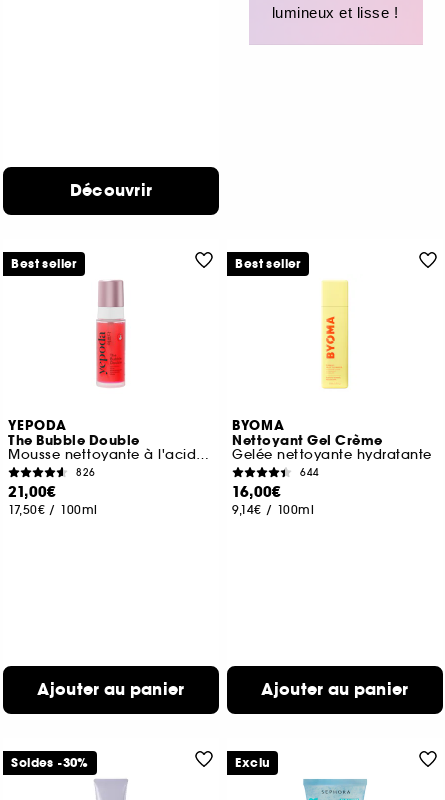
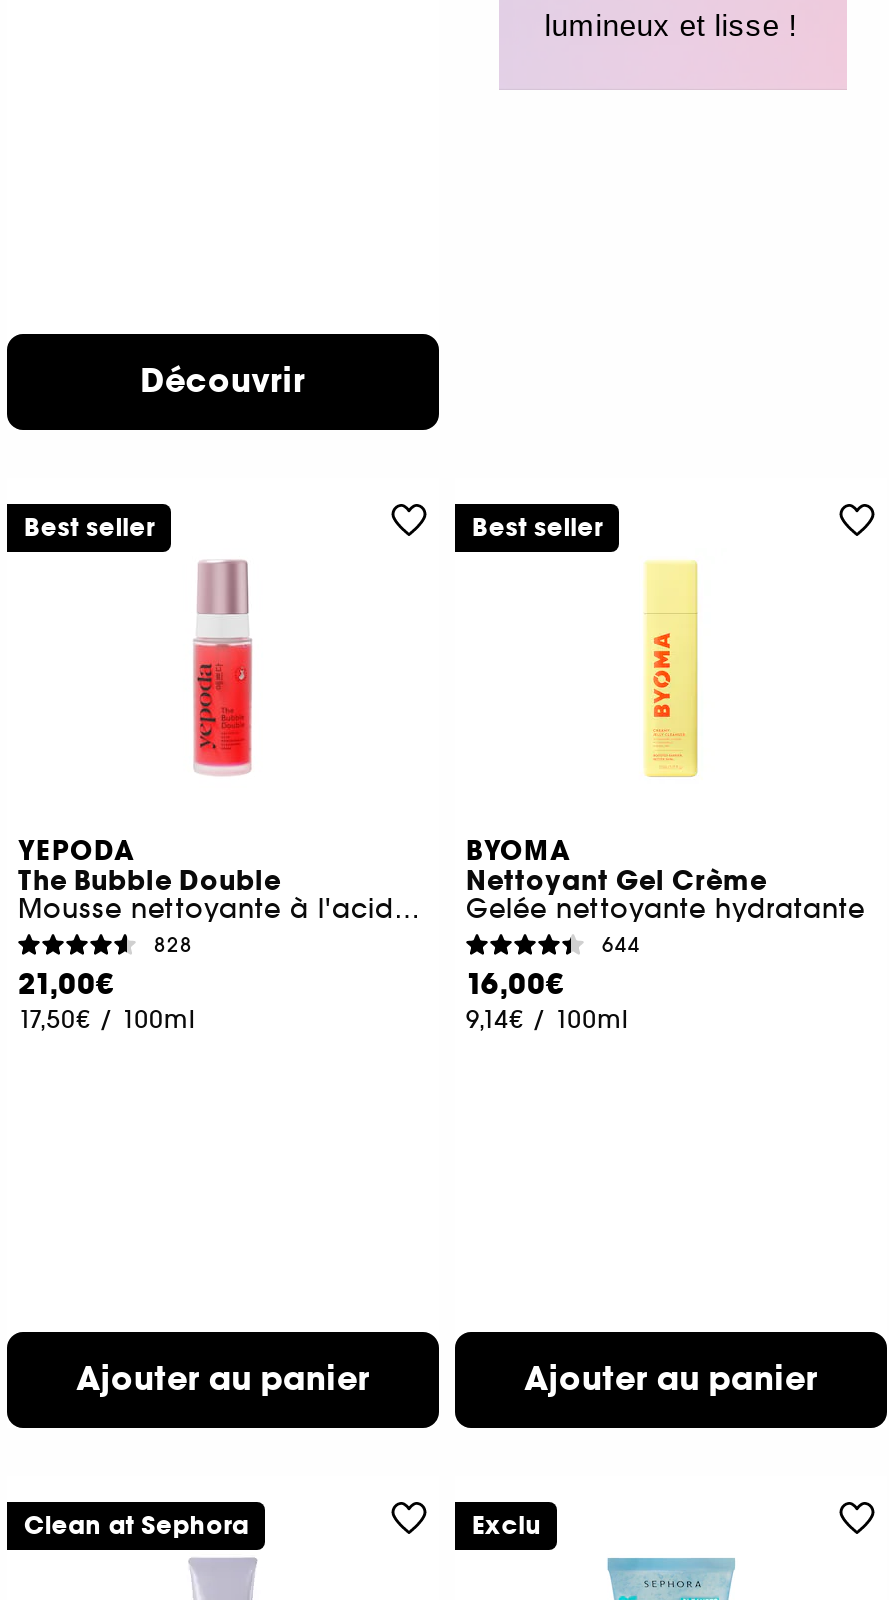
- 826
+ 828

- Soldes -30%
+ Clean at Sephora
